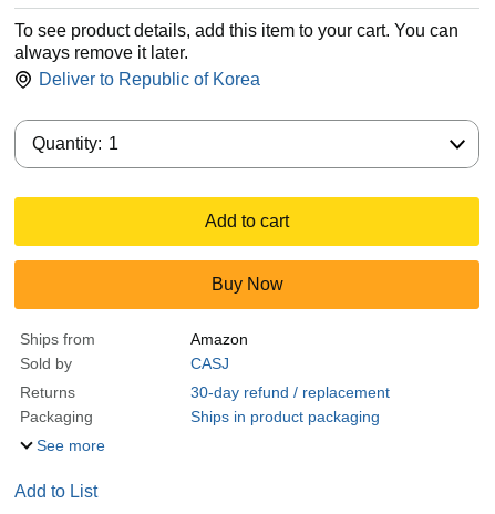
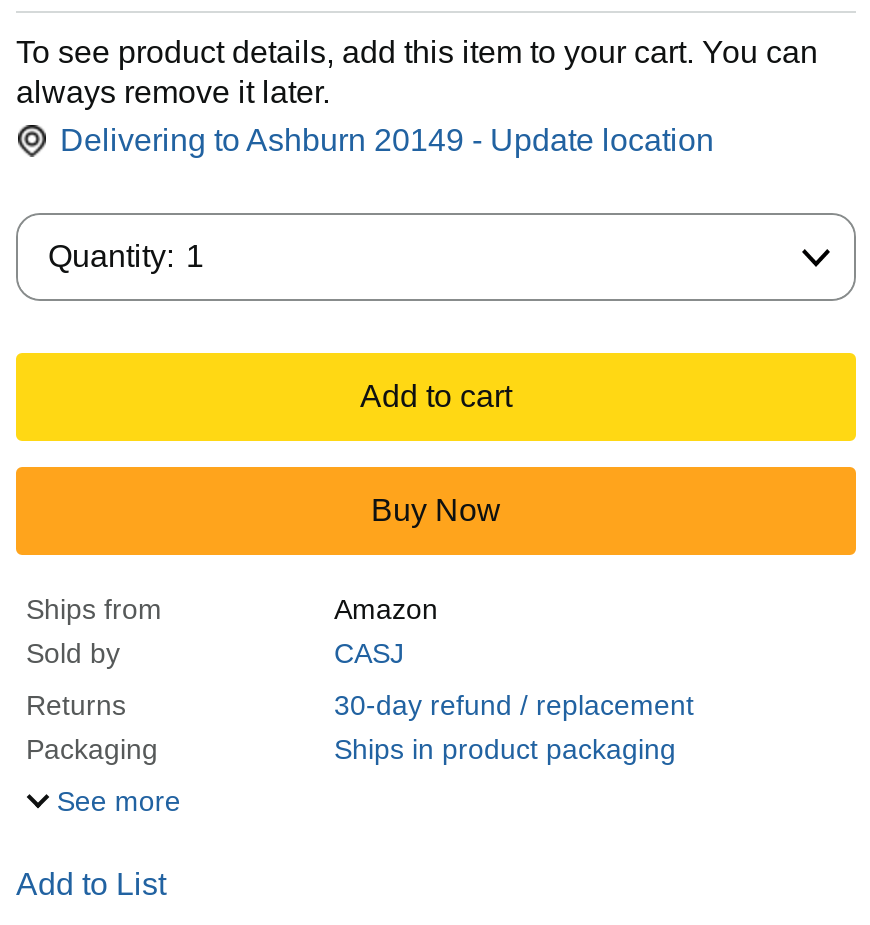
- Deliver to Republic of Korea
+ Delivering to Ashburn 20149 - Update location
